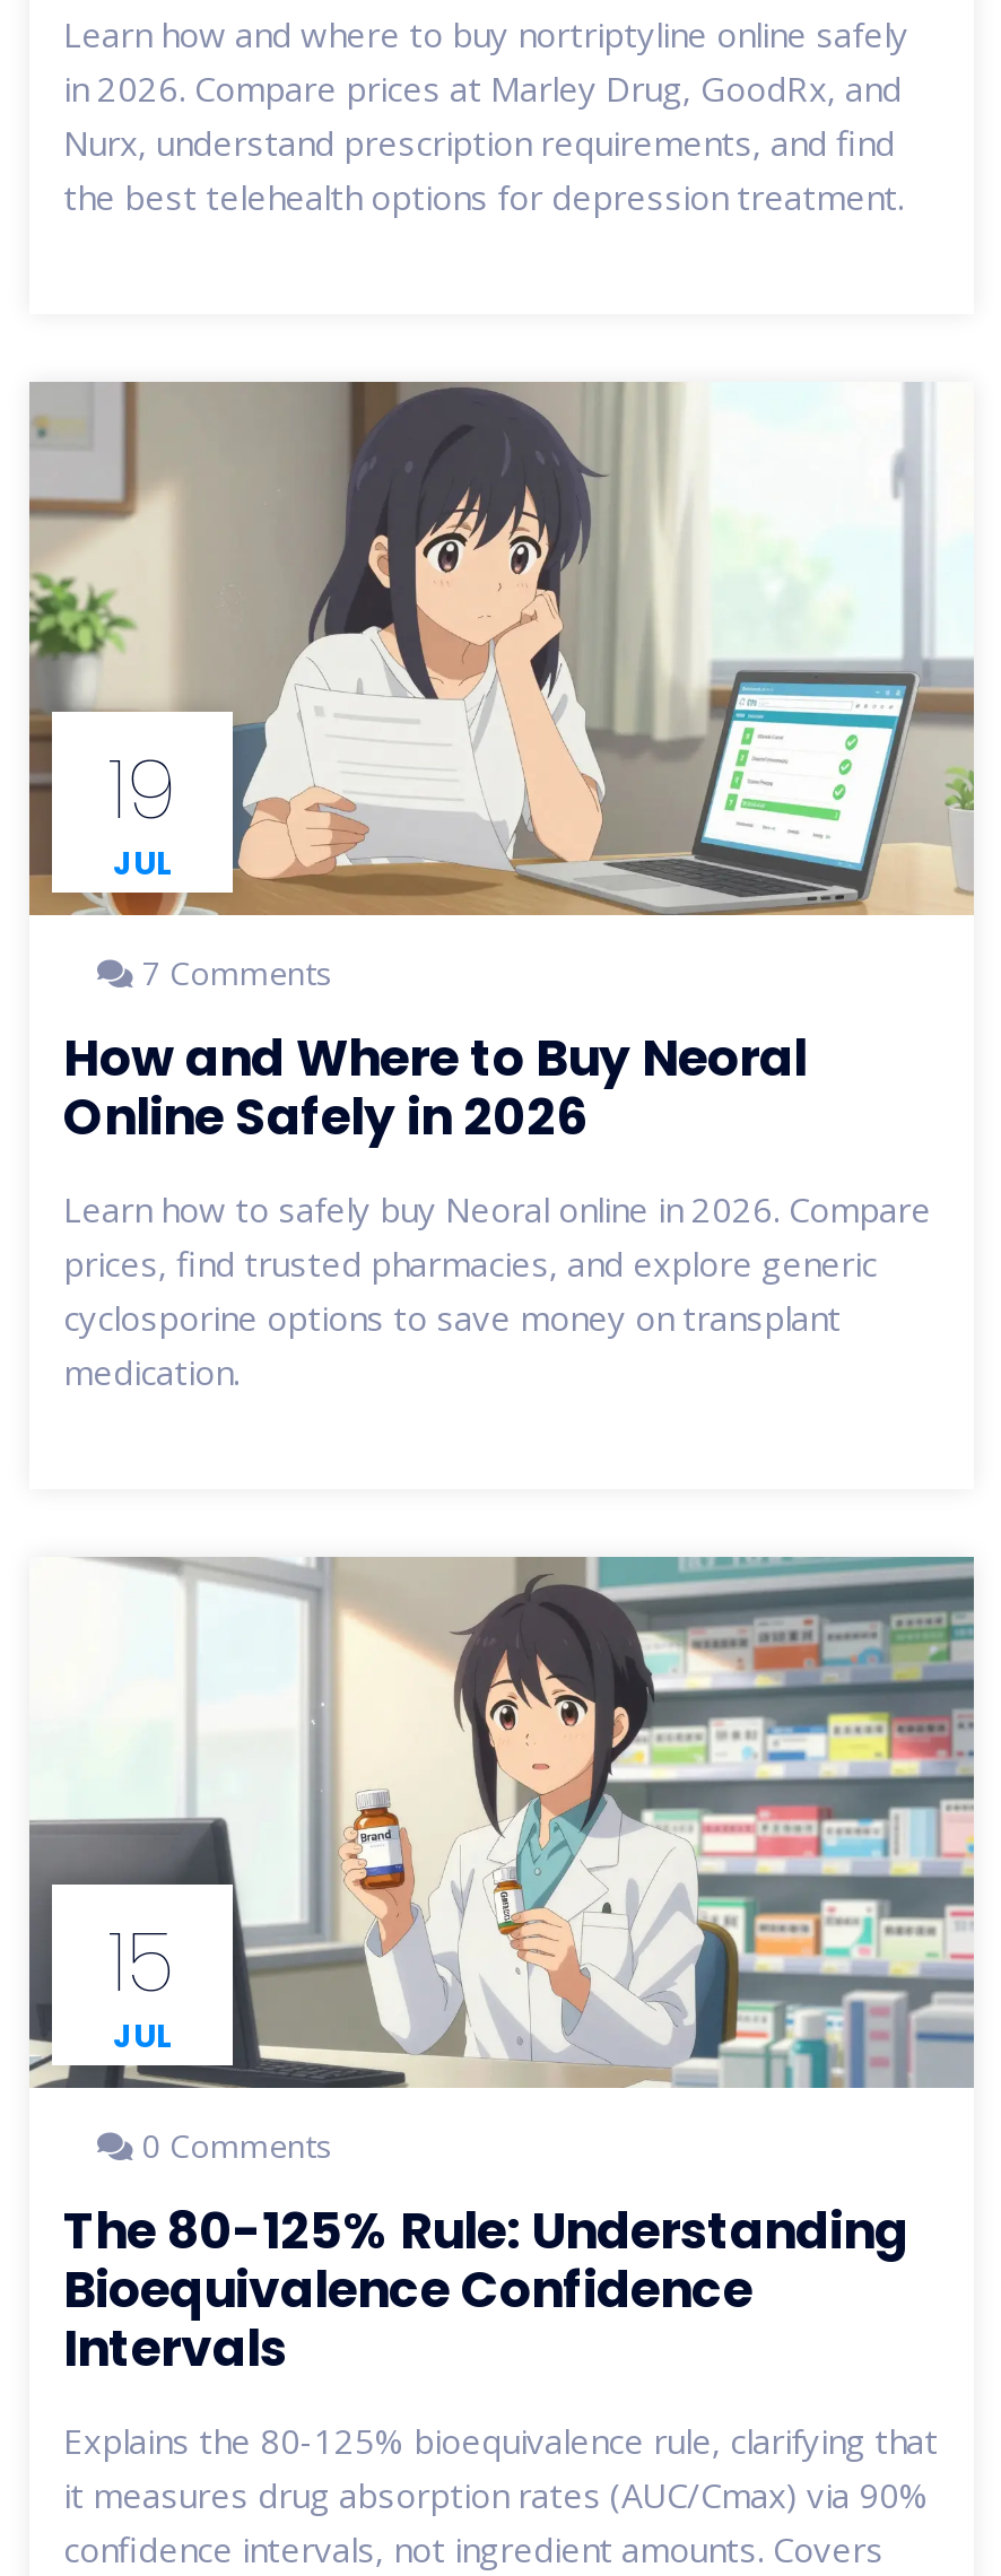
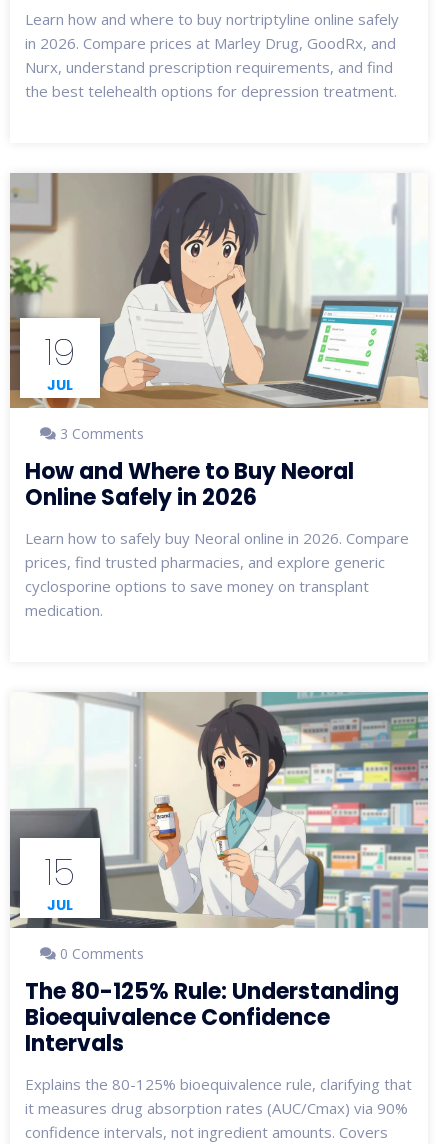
- 7 Comments
+ 3 Comments
